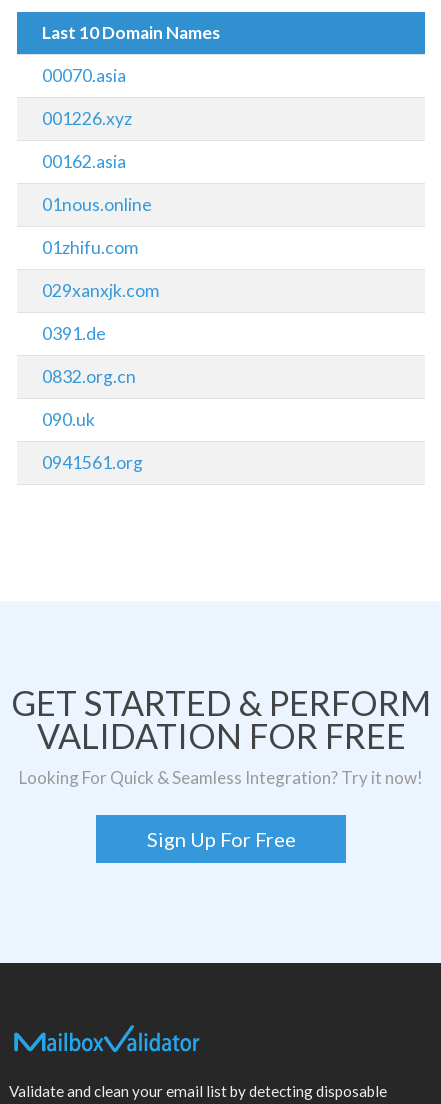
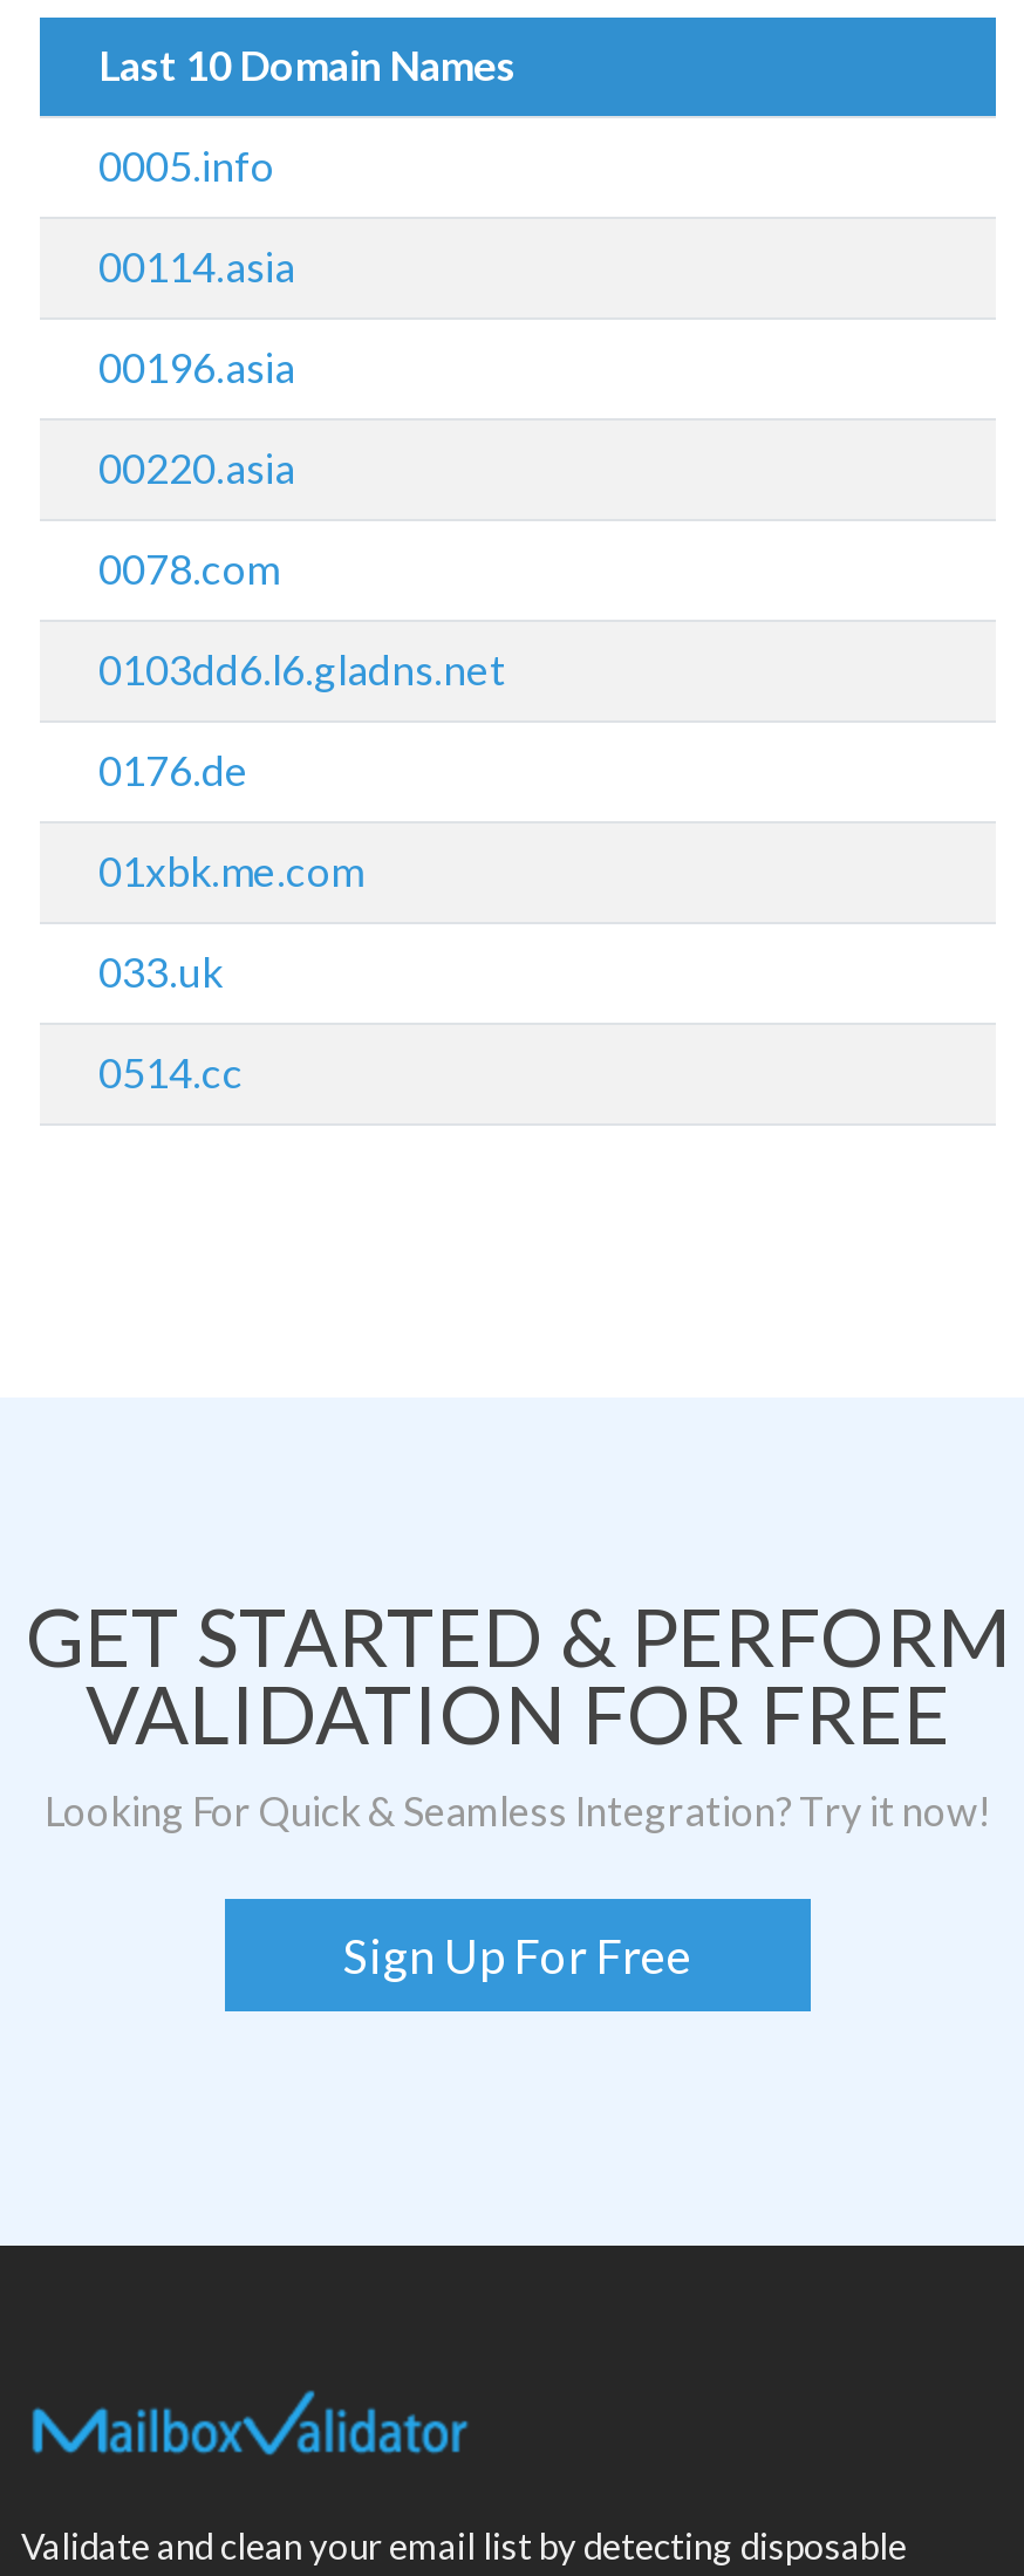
- 00070.asia
+ 0005.info

- 001226.xyz
+ 00114.asia

- 00162.asia
+ 00196.asia

- 01nous.online
+ 00220.asia

- 01zhifu.com
+ 0078.com

- 029xanxjk.com
+ 0103dd6.l6.gladns.net

- 0391.de
+ 0176.de

- 0832.org.cn
+ 01xbk.me.com

- 090.uk
+ 033.uk

- 0941561.org
+ 0514.cc
